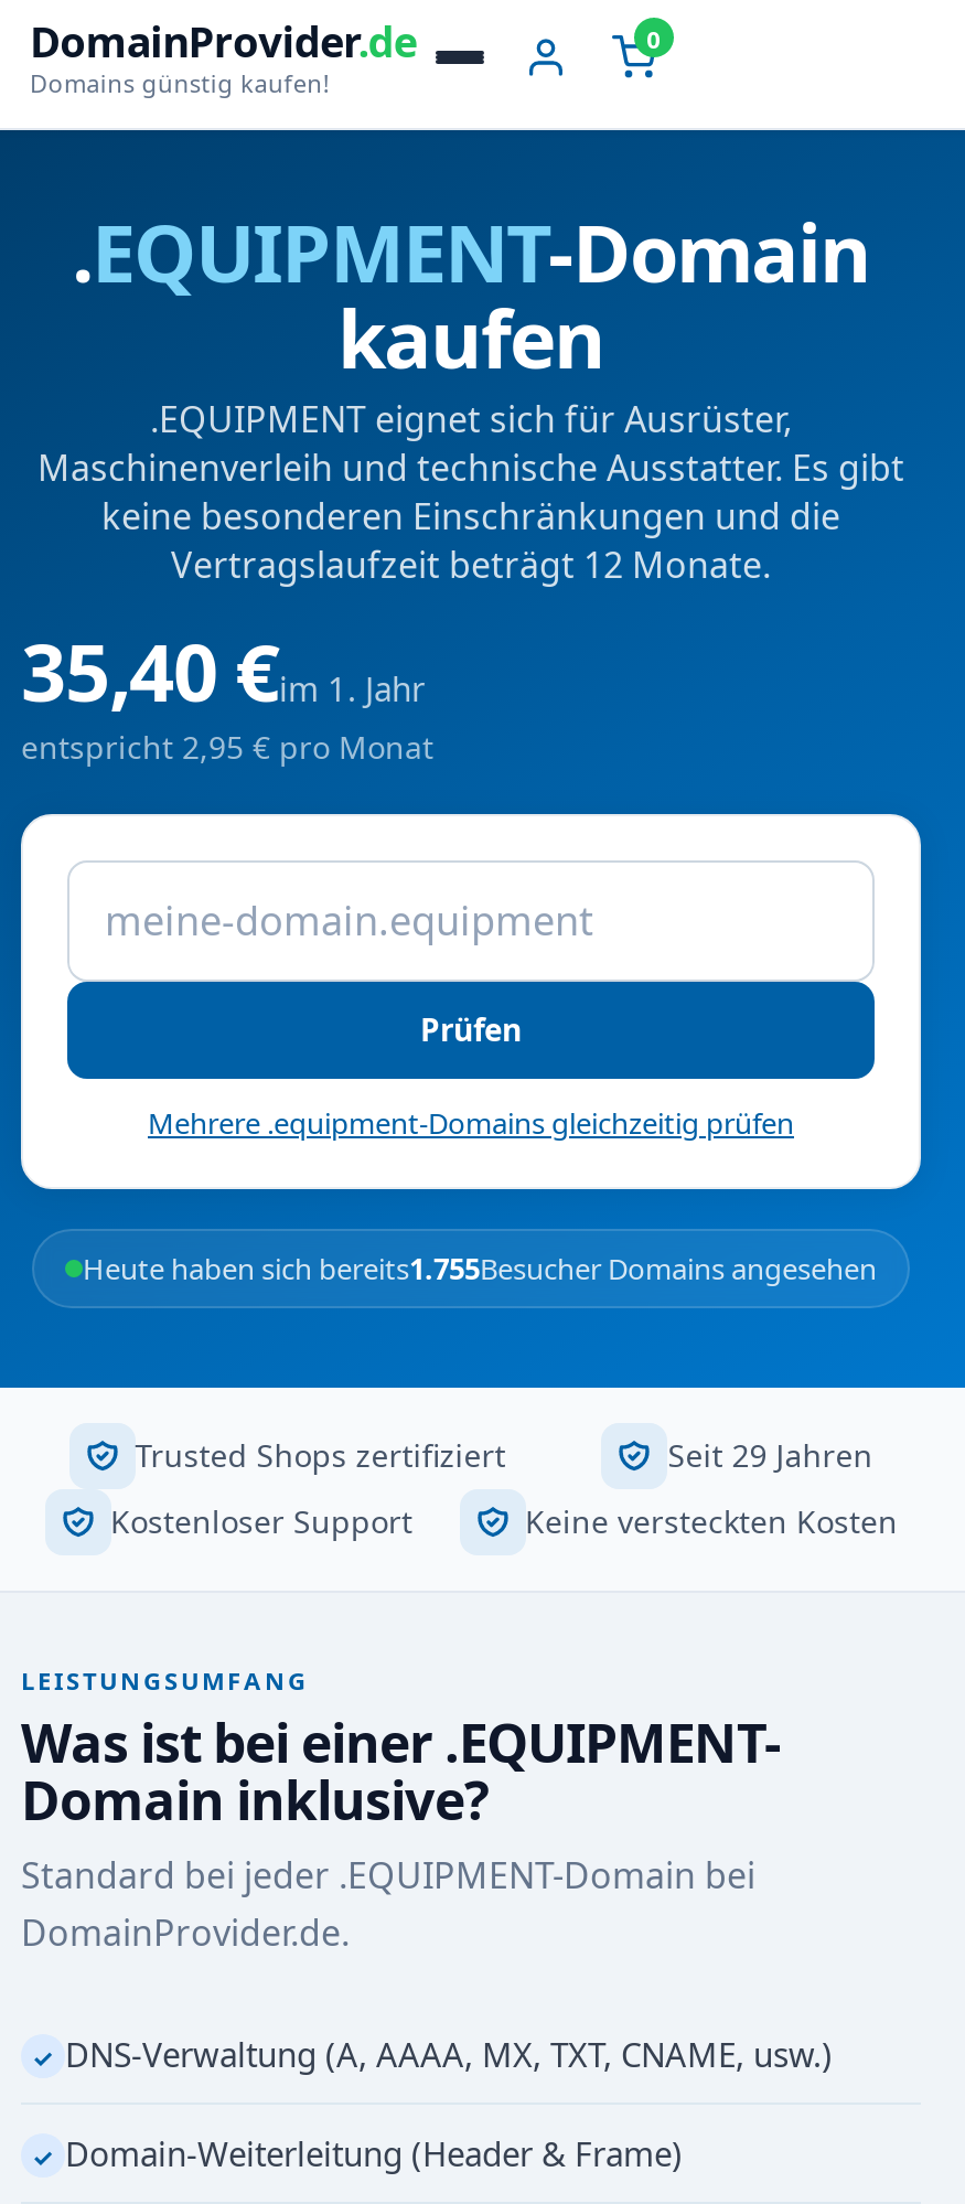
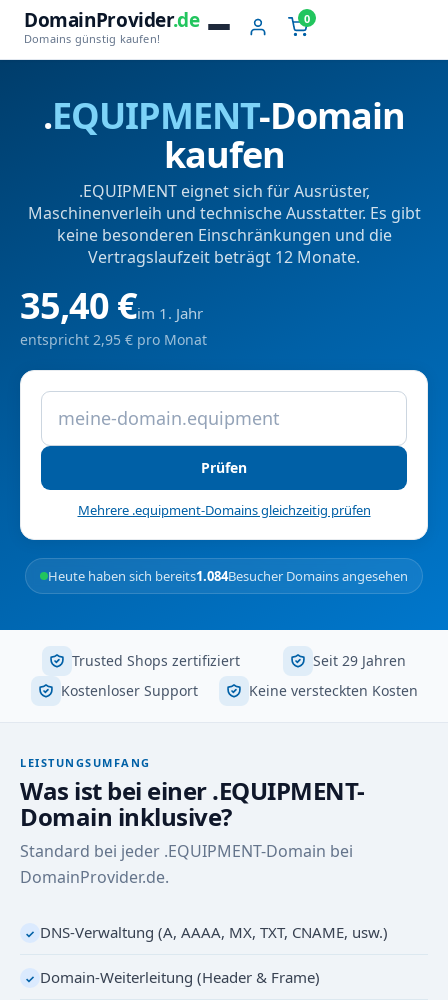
- Heute haben sich bereits1.755Besucher Domains angesehen
+ Heute haben sich bereits1.084Besucher Domains angesehen
